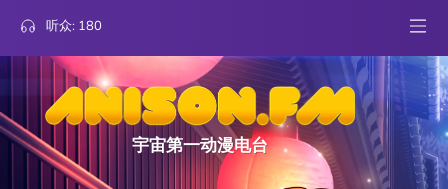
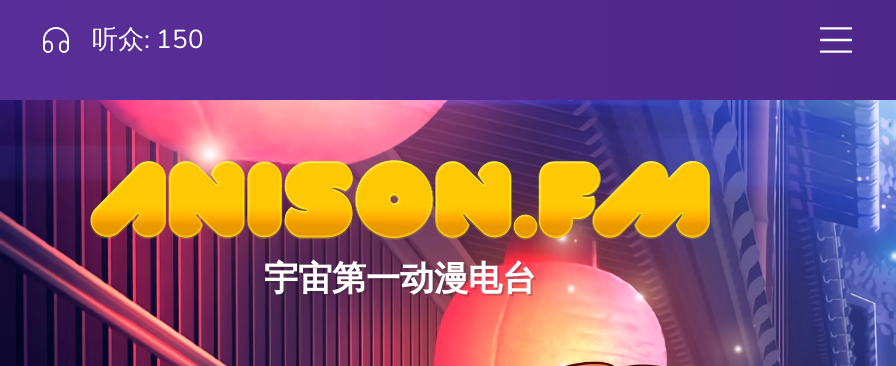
- 听众: 180
+ 听众: 150
